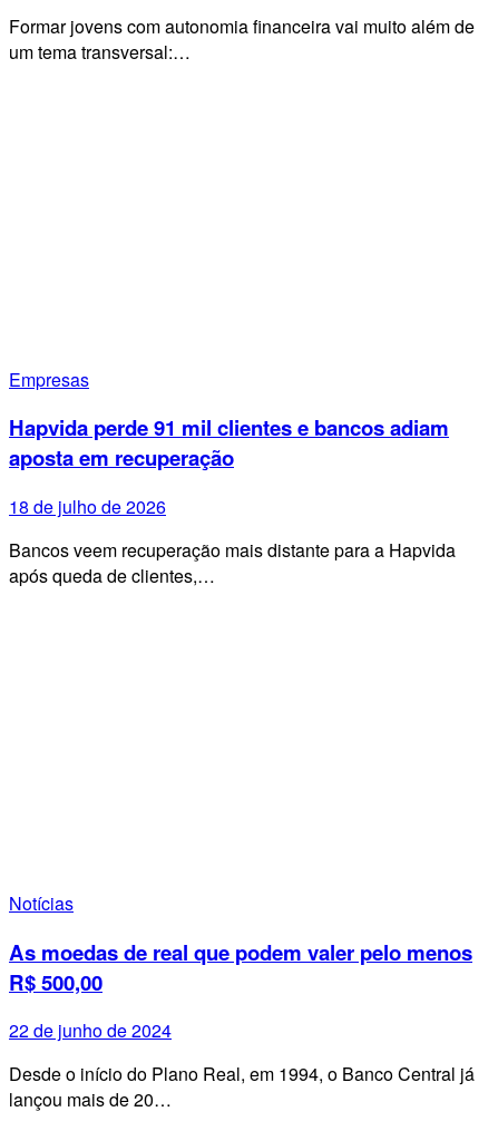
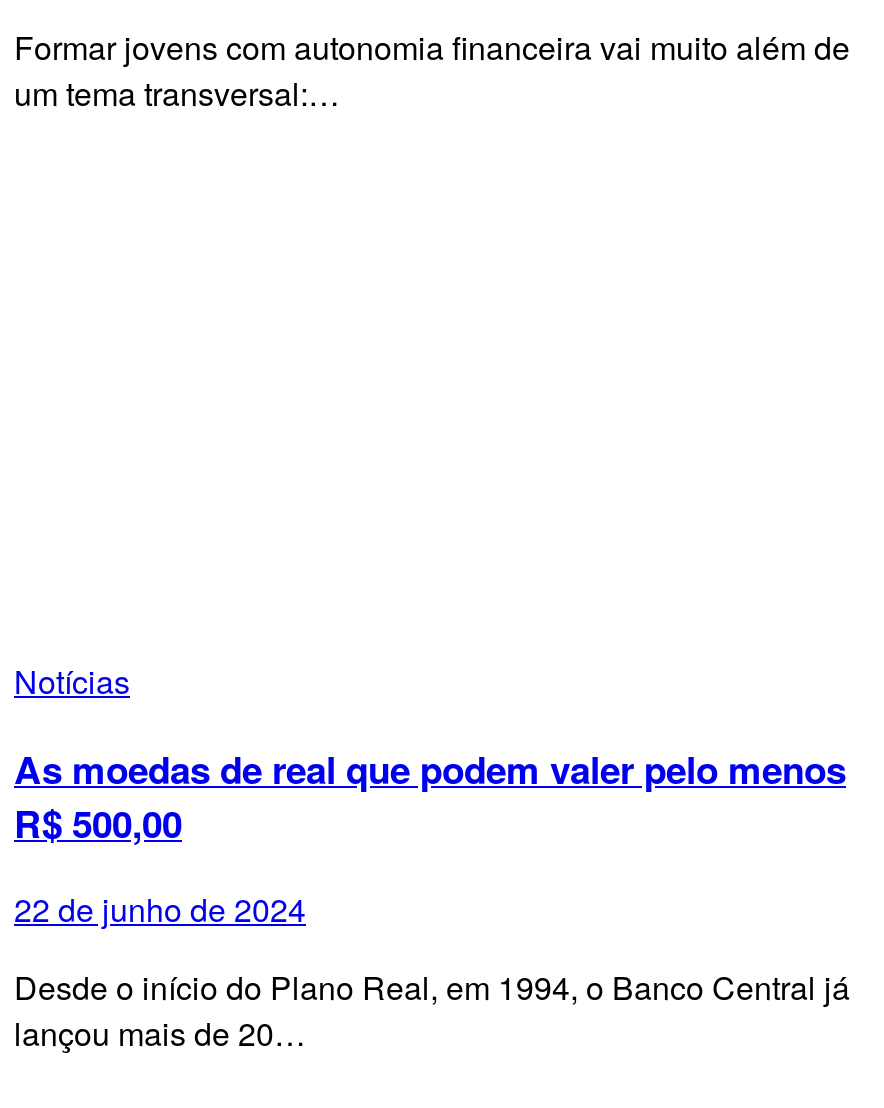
- Empresas
- Hapvida perde 91 mil clientes e bancos adiam
- aposta em recuperação
- 18 de julho de 2026
- Bancos veem recuperação mais distante para a Hapvida
- após queda de clientes,…
